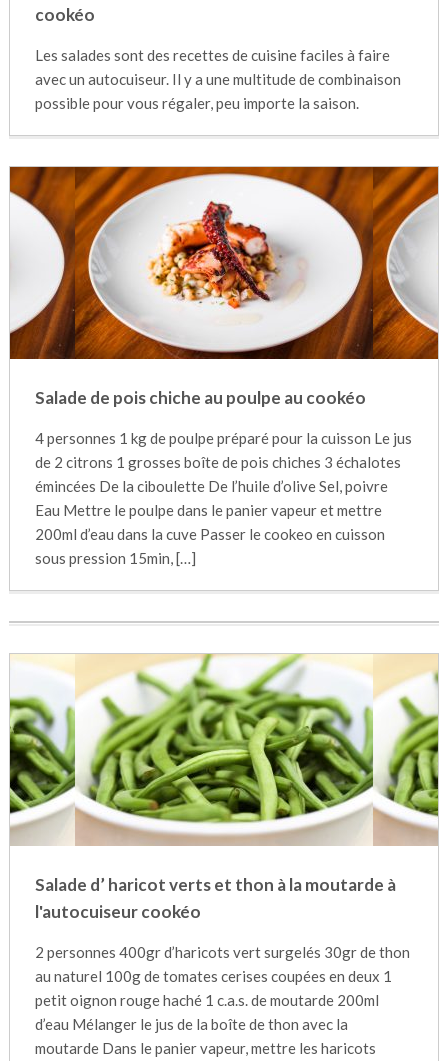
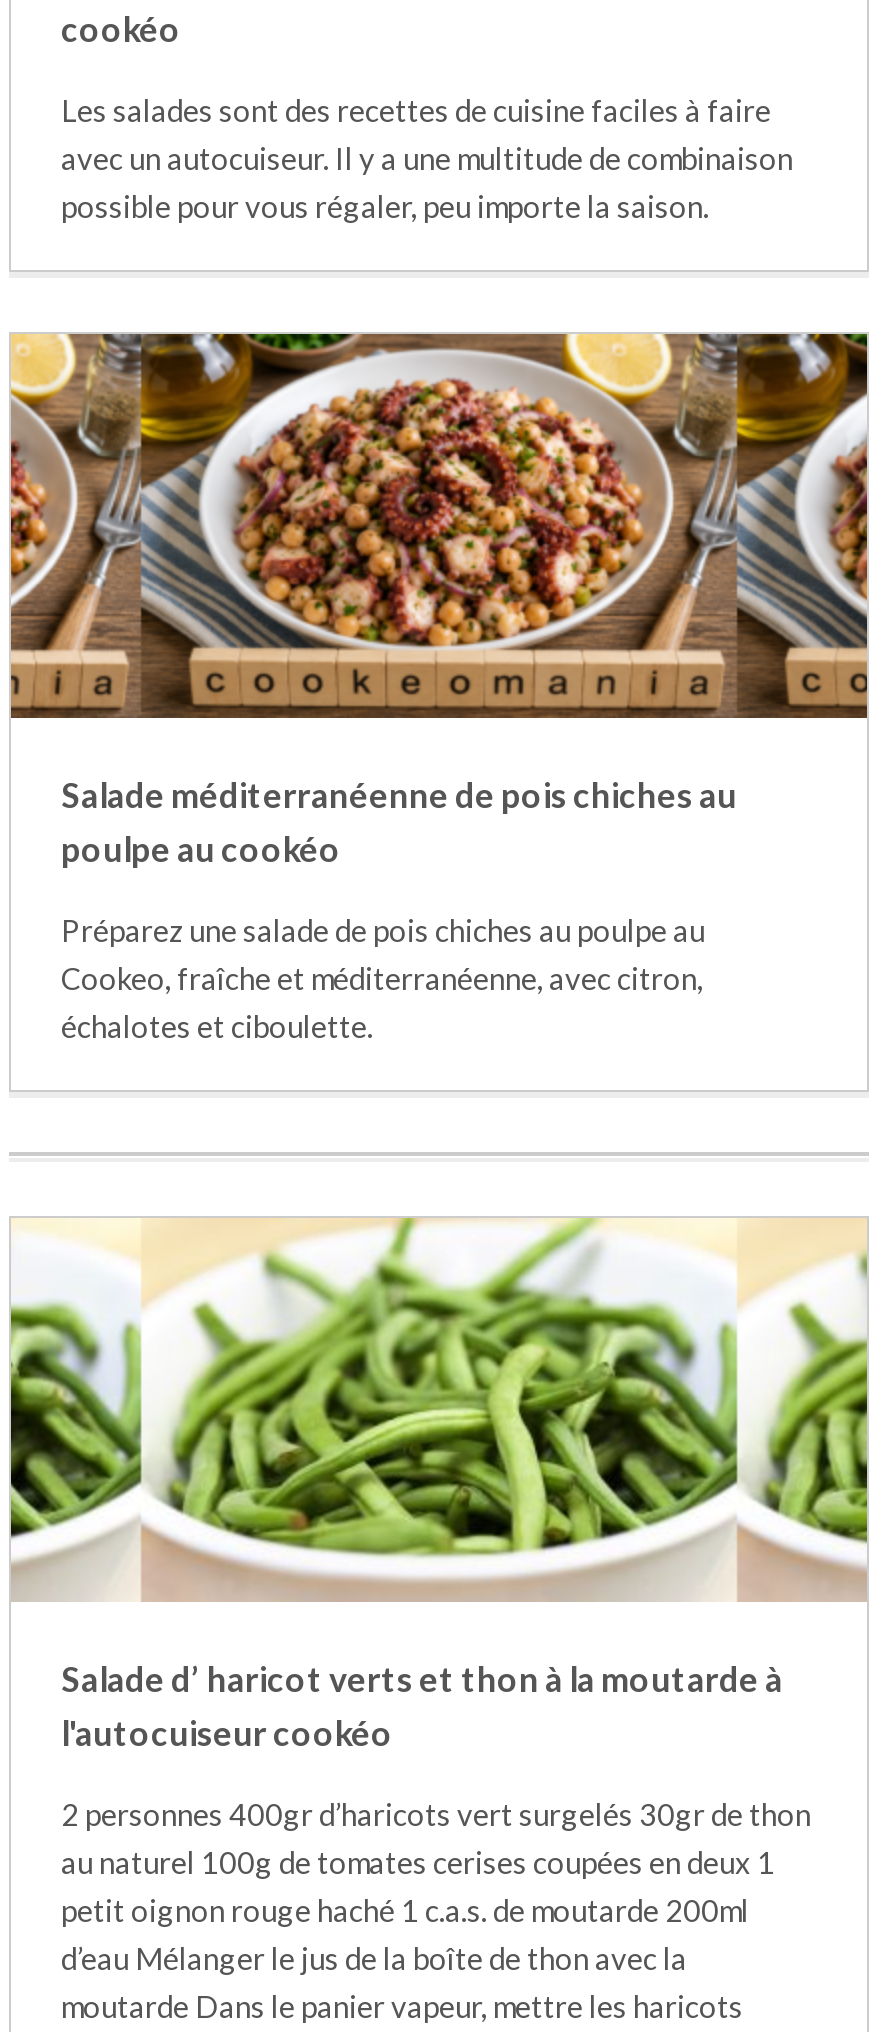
- [image]
- Salade de pois chiche au poulpe au cookéo
+ [image]
+ Salade méditerranéenne de pois chiches au
+ poulpe au cookéo

- 4 personnes 1 kg de poulpe préparé pour la cuisson Le jus
- de 2 citrons 1 grosses boîte de pois chiches 3 échalotes
- émincées De la ciboulette De l’huile d’olive Sel, poivre
- Eau Mettre le poulpe dans le panier vapeur et mettre
- 200ml d’eau dans la cuve Passer le cookeo en cuisson
- sous pression 15min, […]
+ Préparez une salade de pois chiches au poulpe au
+ Cookeo, fraîche et méditerranéenne, avec citron,
+ échalotes et ciboulette.
